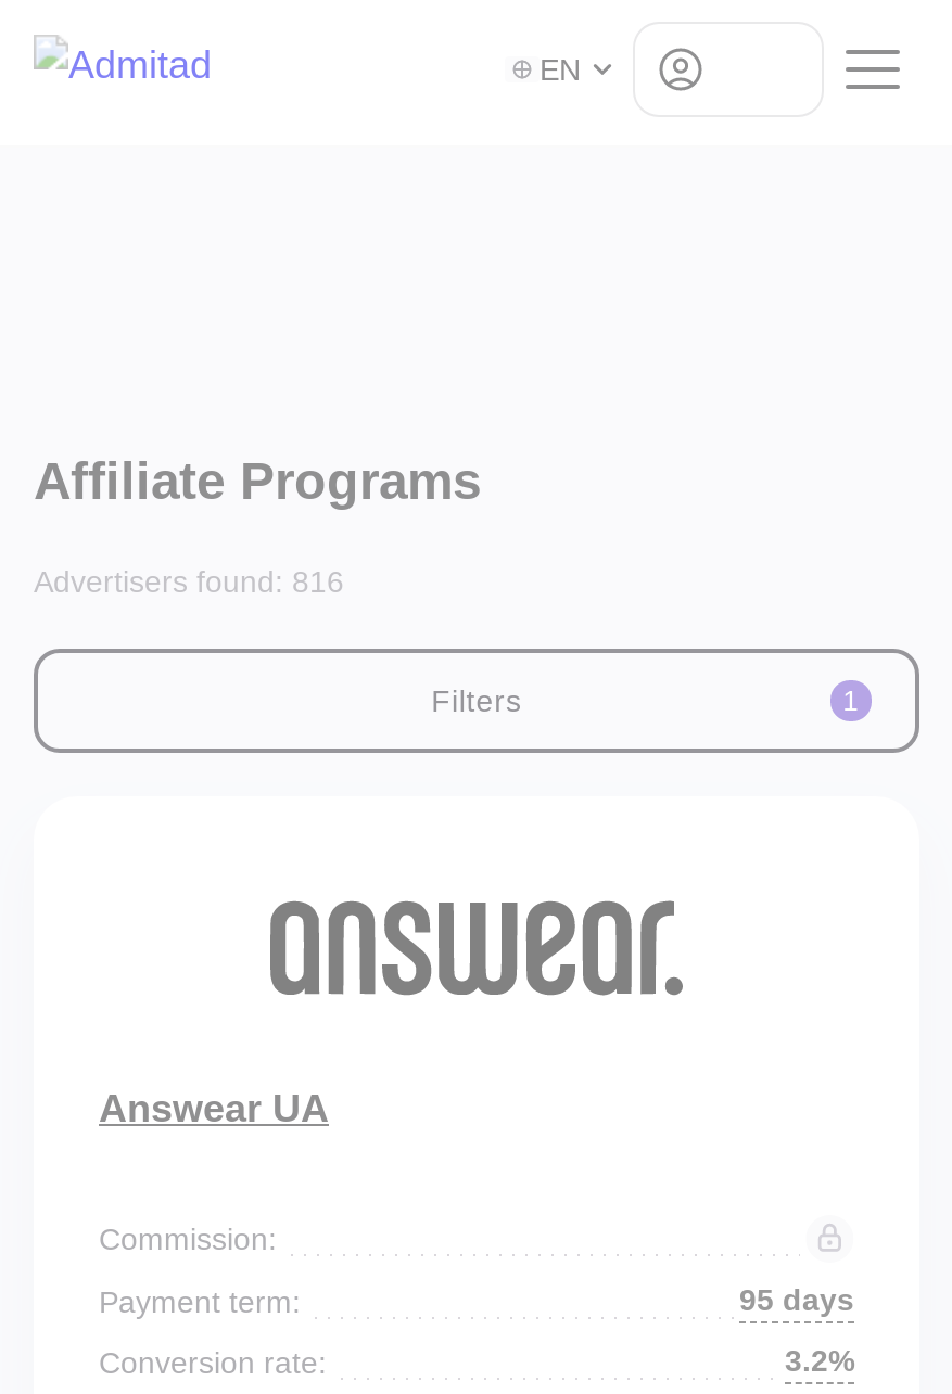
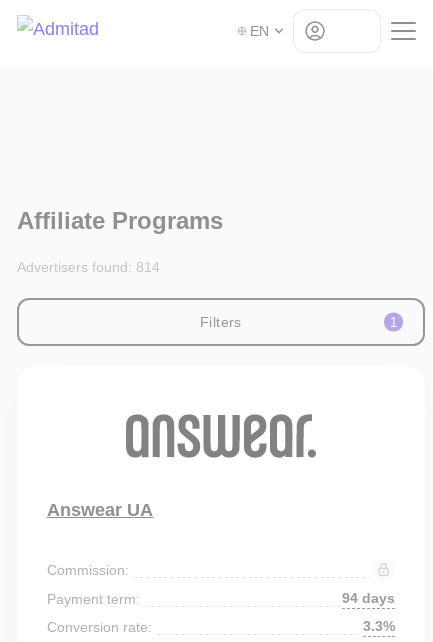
- Advertisers found: 816
+ Advertisers found: 814

- 95 days
+ 94 days

- 3.2%
+ 3.3%
